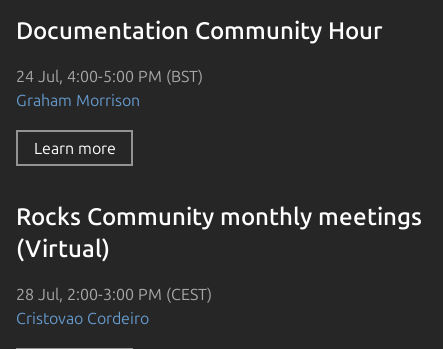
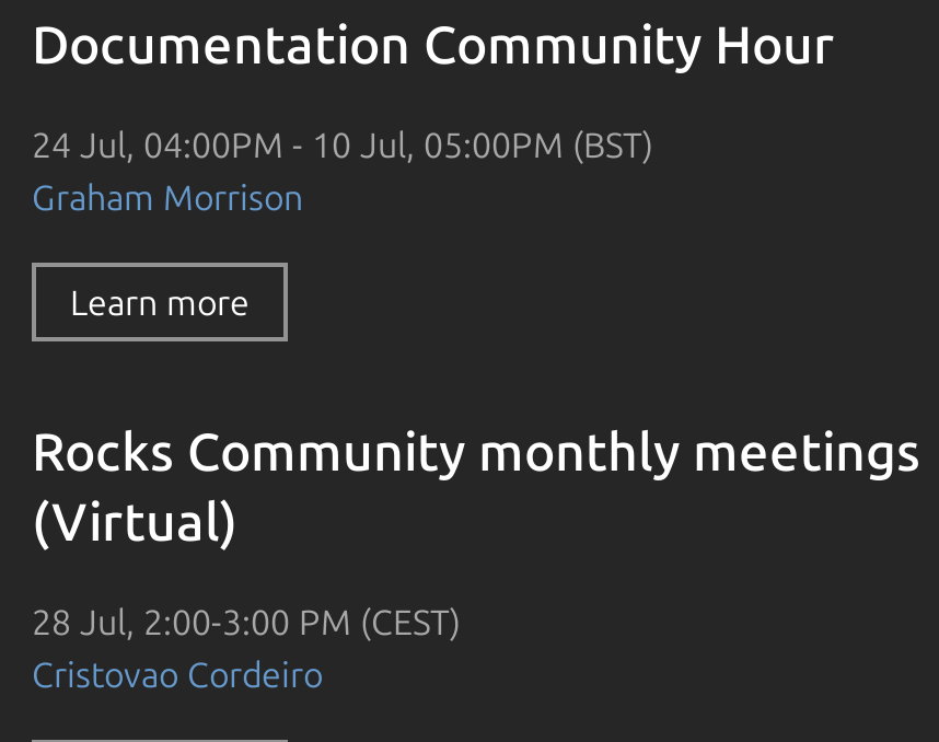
- 24 Jul, 4:00-5:00 PM (BST)
+ 24 Jul, 04:00PM - 10 Jul, 05:00PM (BST)
